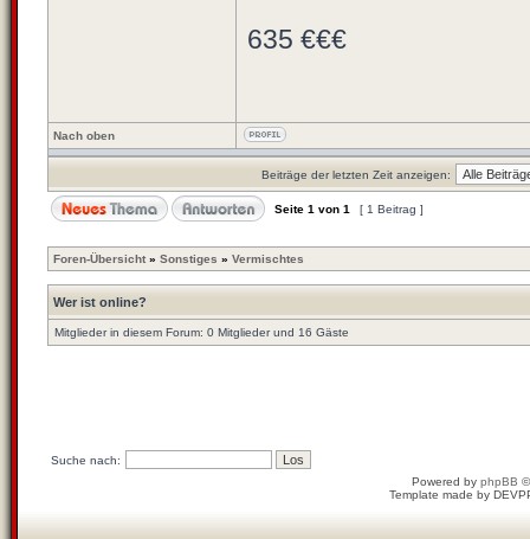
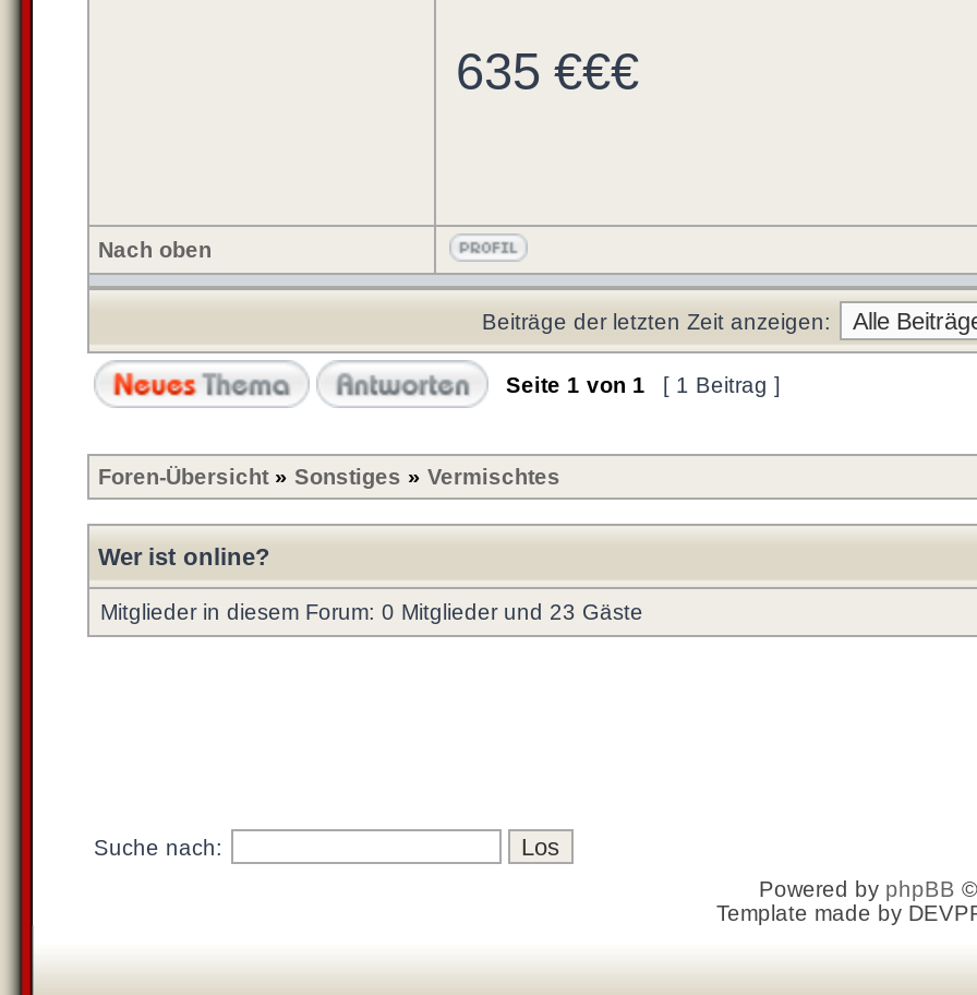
- Mitglieder in diesem Forum: 0 Mitglieder und 16 Gäste
+ Mitglieder in diesem Forum: 0 Mitglieder und 23 Gäste
